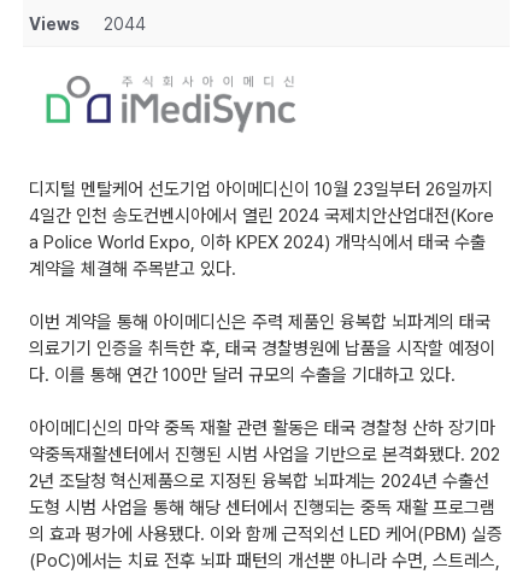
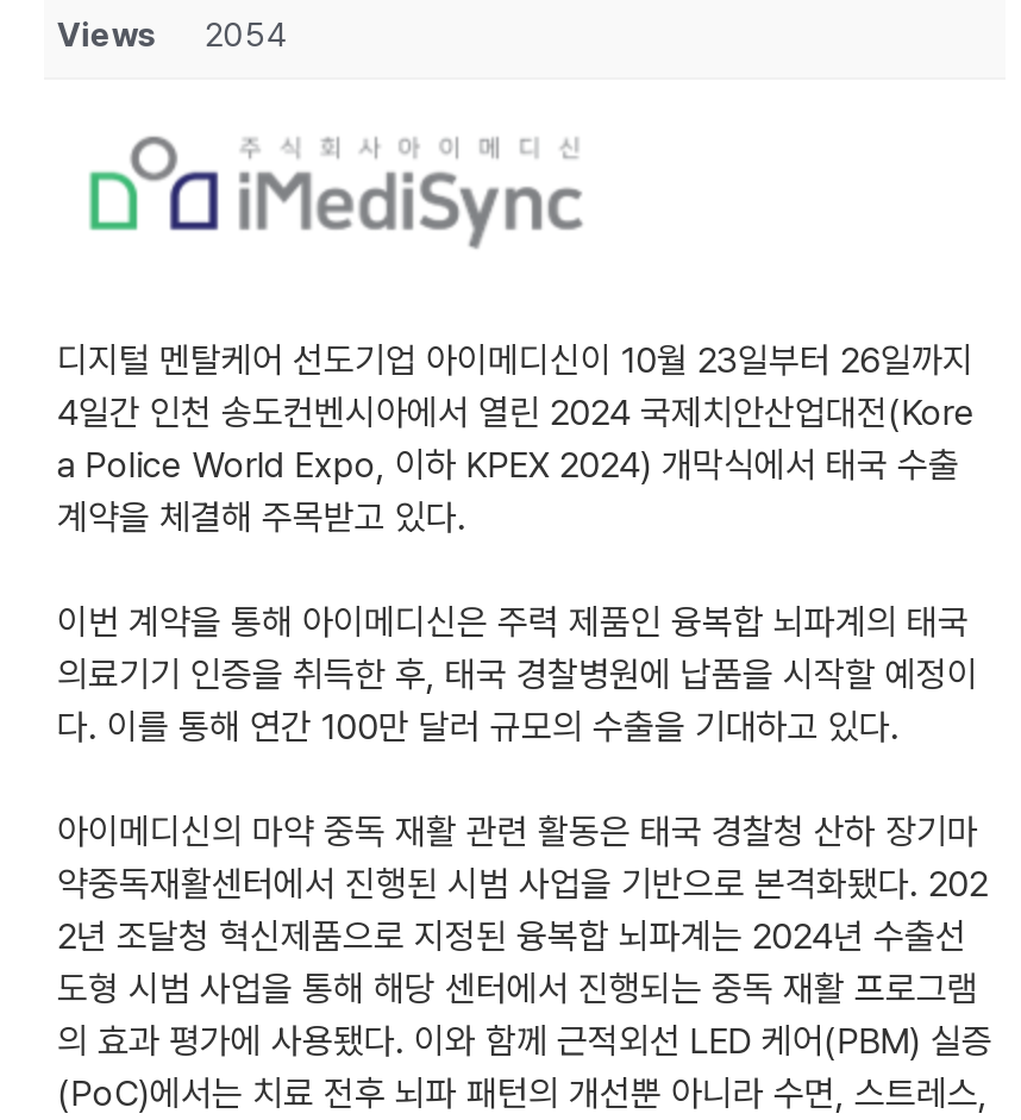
- Views 2044
+ Views 2054
